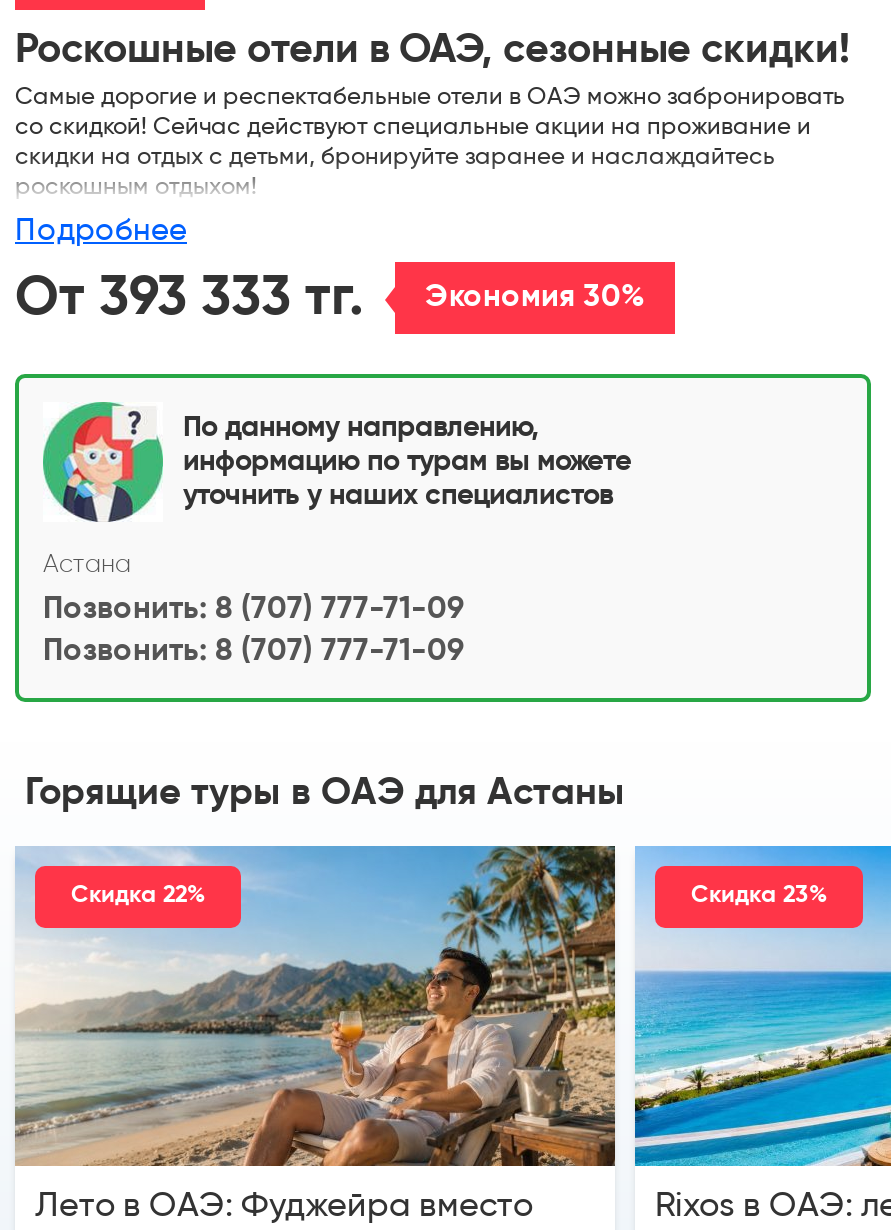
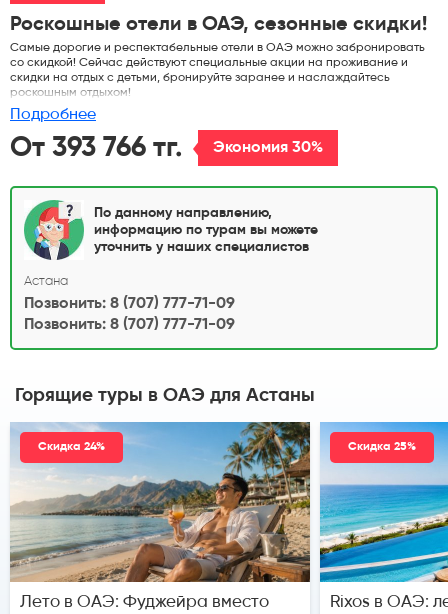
- От 393 333 тг. Экономия 30%
+ От 393 766 тг. Экономия 30%

- Скидка 22%
+ Скидка 24%

- Скидка 23%
+ Скидка 25%
